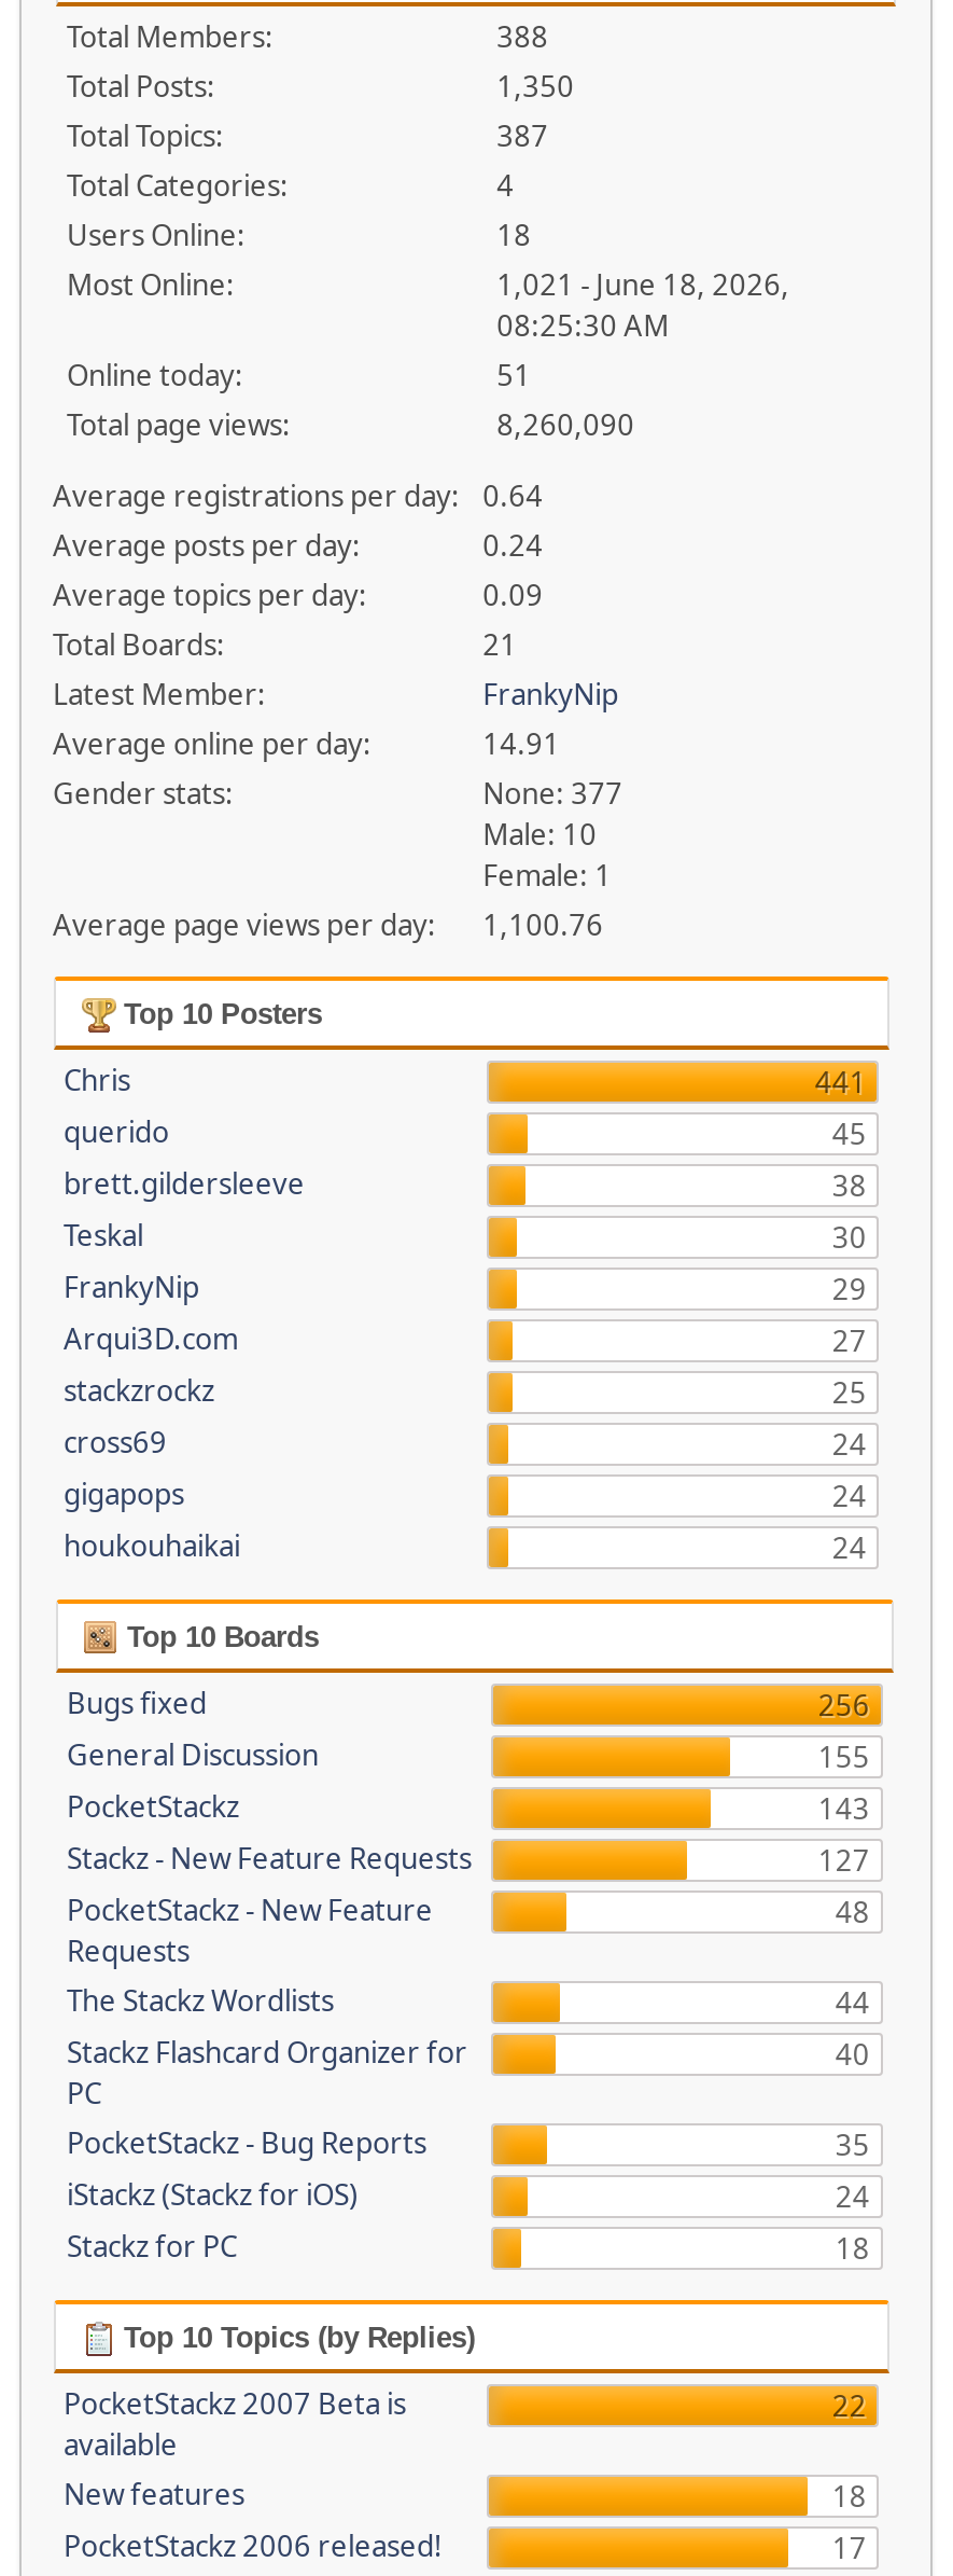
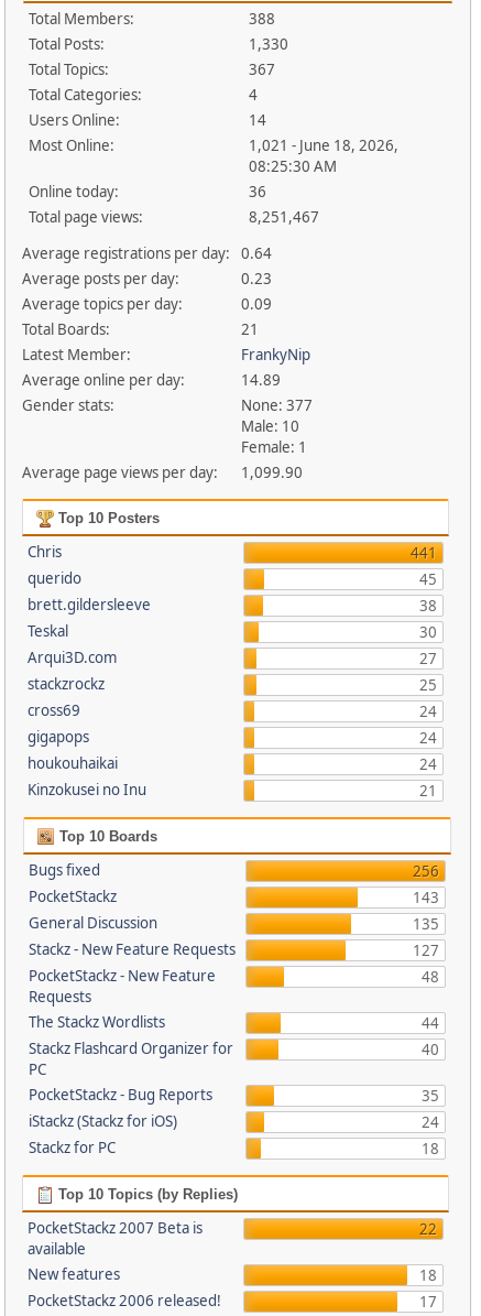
- 1,350
+ 1,330

- 387
+ 367

- 18
+ 14

- 51
+ 36

- 8,260,090
+ 8,251,467

- 0.24
+ 0.23

- 14.91
+ 14.89

- Average page views per day: 1,100.76
+ Average page views per day: 1,099.90

- FrankyNip
- 29

moved up: Arqui3D.com | 27 | stackzrockz | ... | houkouhaikai | 24

+ Kinzokusei no Inu
+ 21

moved down: General Discussion

- 155

moved up: PocketStackz | 143

+ 135
